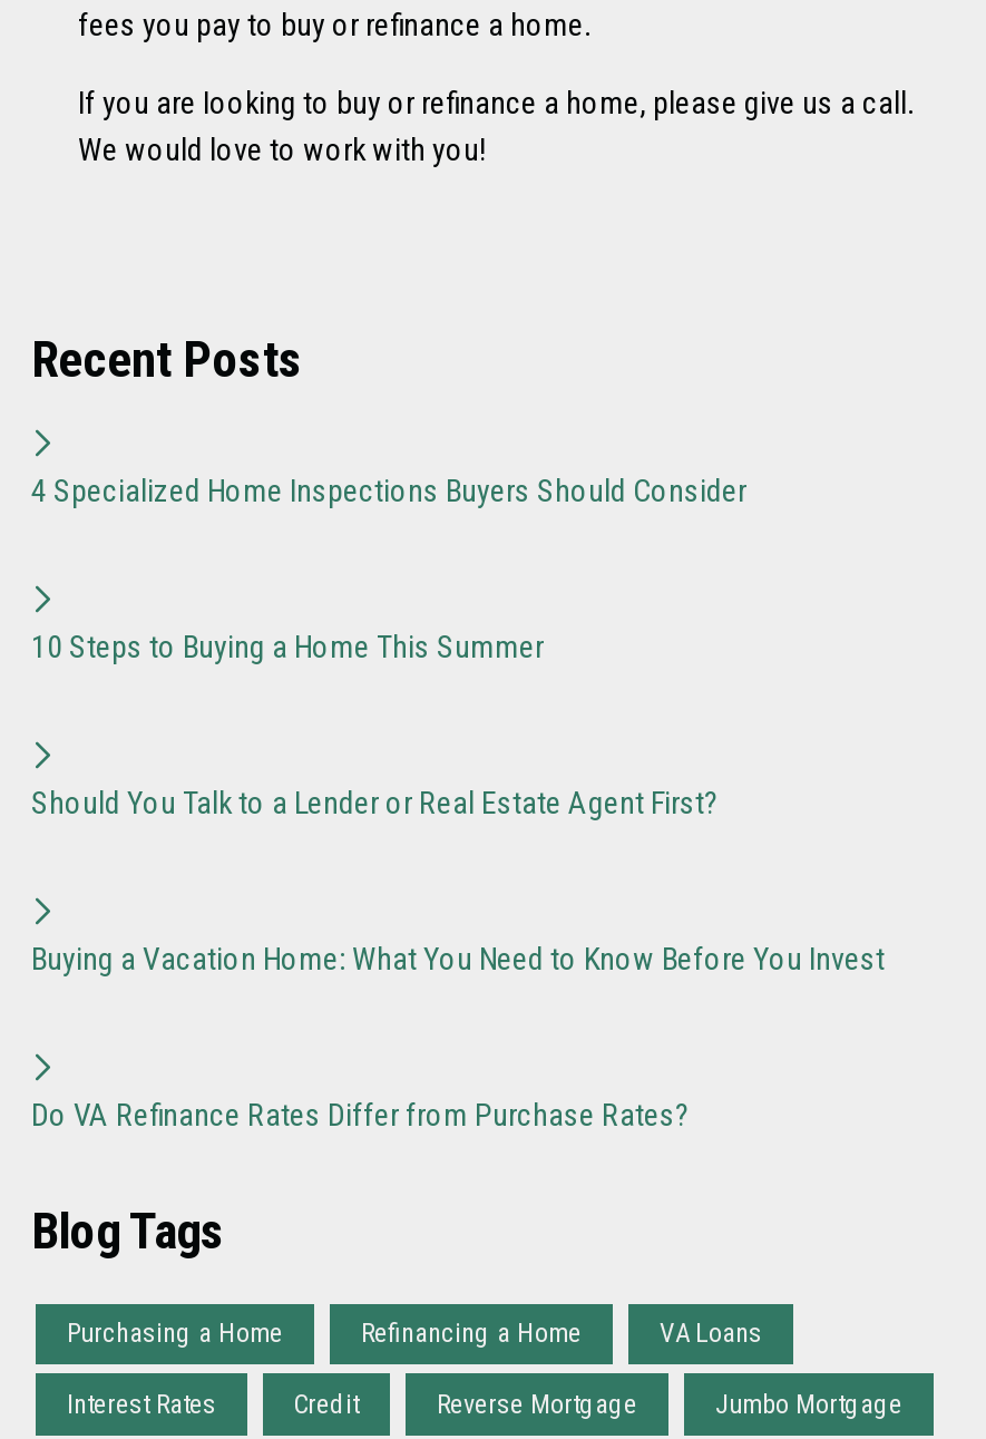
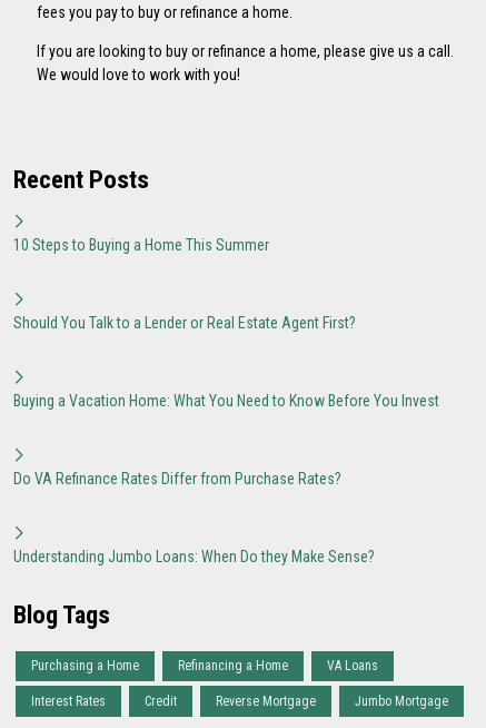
- 4 Specialized Home Inspections Buyers Should Consider

moved up: 10 Steps to Buying a Home This Summer | Should You Talk to a Lender or Real Estate Agent First? | Buying a Vacation Home: What You Need to Know Before You Invest | Do VA Refinance Rates Differ from Purchase Rates?

+ Understanding Jumbo Loans: When Do they Make Sense?
